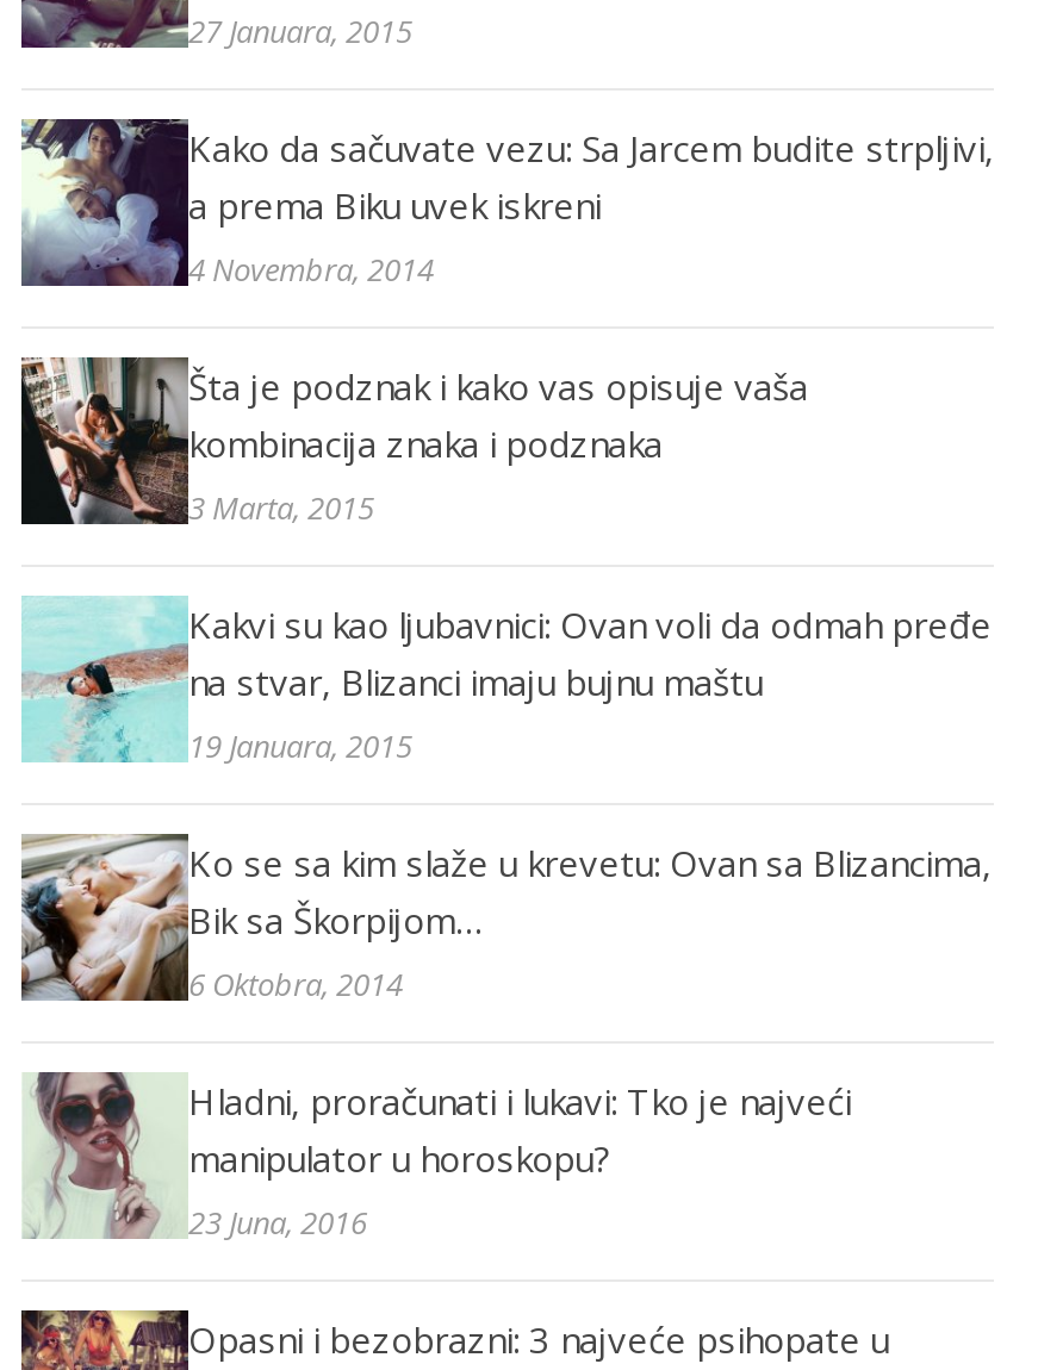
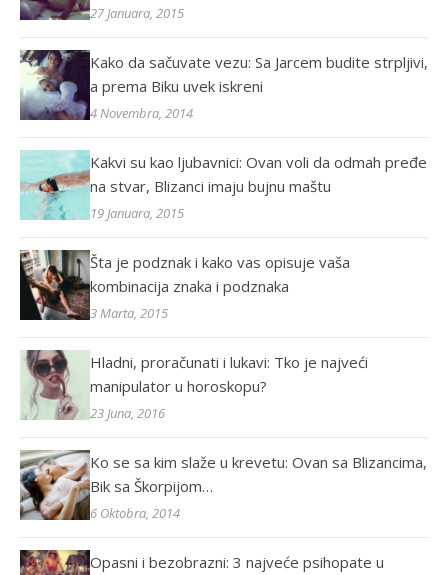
moved down: [image] | Šta je podznak i kako vas opisuje vaša | kombinacija znaka i podznaka | 3 Marta, 2015

moved up: [image] | Kakvi su kao ljubavnici: Ovan voli da odmah pređe | na stvar, Blizanci imaju bujnu maštu | 19 Januara, 2015

moved down: [image] | Ko se sa kim slaže u krevetu: Ovan sa Blizancima, | Bik sa Škorpijom… | 6 Oktobra, 2014

moved up: [image] | Hladni, proračunati i lukavi: Tko je najveći | manipulator u horoskopu? | 23 Juna, 2016
